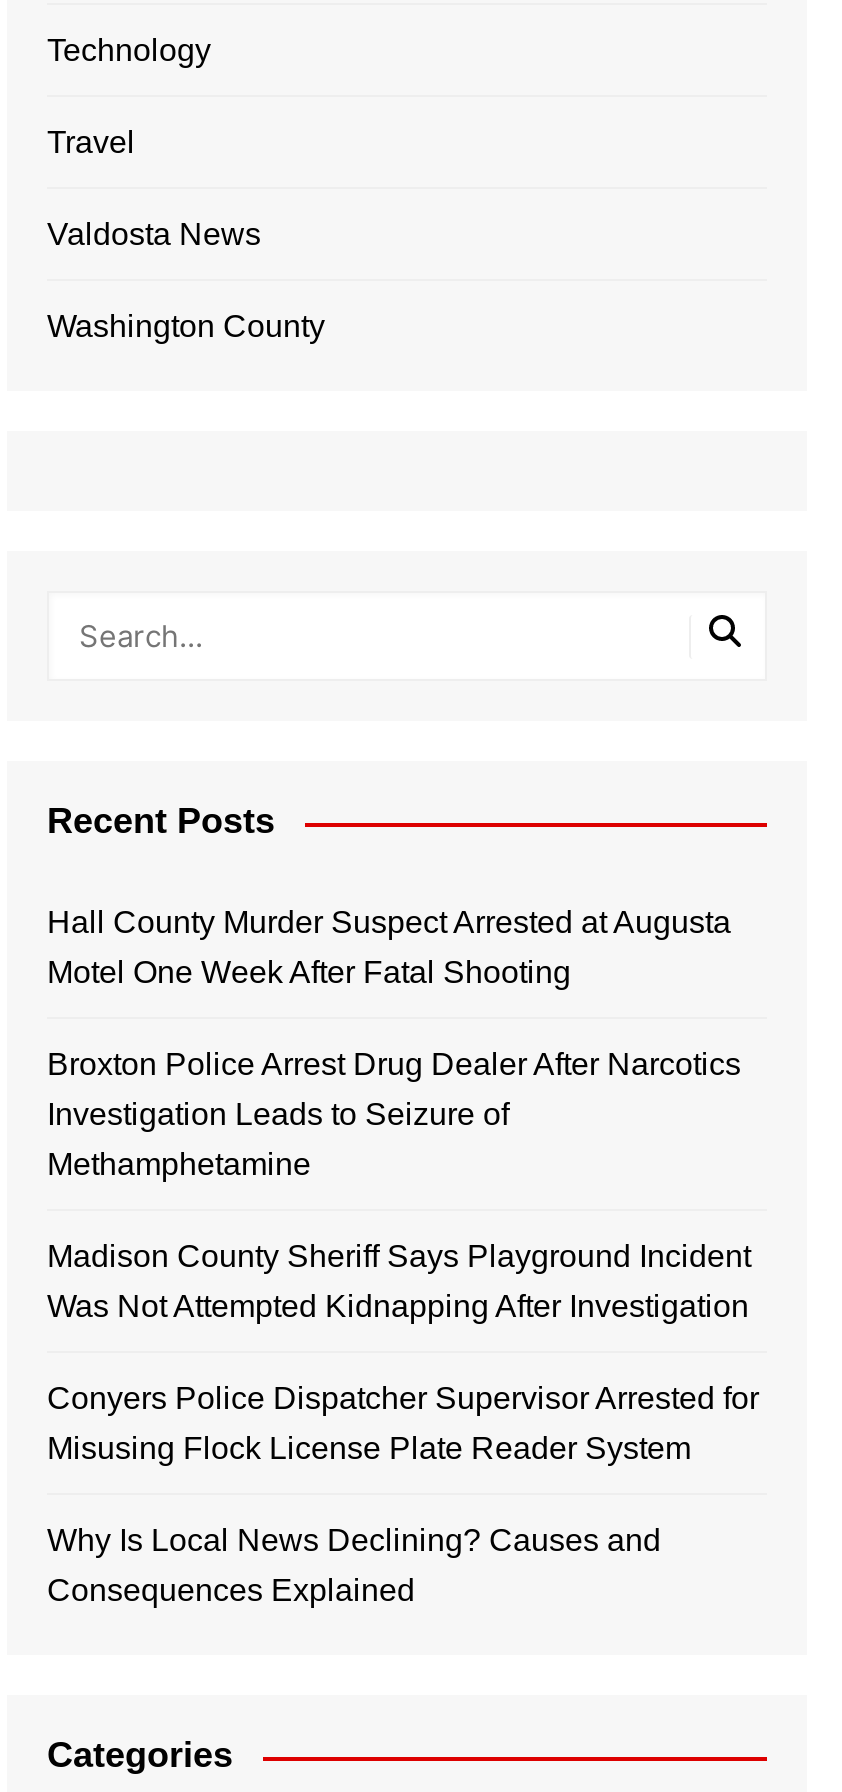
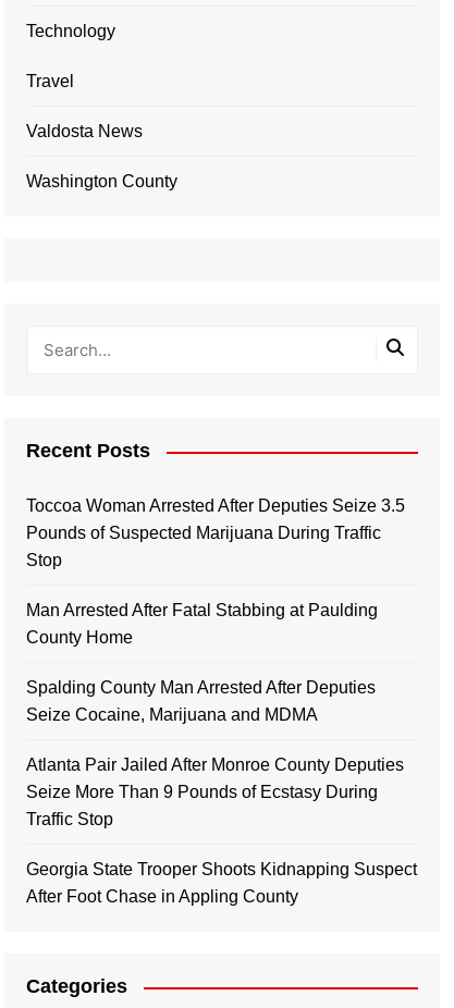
- Hall County Murder Suspect Arrested at Augusta
- Motel One Week After Fatal Shooting
- Broxton Police Arrest Drug Dealer After Narcotics
- Investigation Leads to Seizure of
- Methamphetamine
- Madison County Sheriff Says Playground Incident
- Was Not Attempted Kidnapping After Investigation
- Conyers Police Dispatcher Supervisor Arrested for
- Misusing Flock License Plate Reader System
- Why Is Local News Declining? Causes and
- Consequences Explained
+ Toccoa Woman Arrested After Deputies Seize 3.5
+ Pounds of Suspected Marijuana During Traffic
+ Stop
+ Man Arrested After Fatal Stabbing at Paulding
+ County Home
+ Spalding County Man Arrested After Deputies
+ Seize Cocaine, Marijuana and MDMA
+ Atlanta Pair Jailed After Monroe County Deputies
+ Seize More Than 9 Pounds of Ecstasy During
+ Traffic Stop
+ Georgia State Trooper Shoots Kidnapping Suspect
+ After Foot Chase in Appling County
